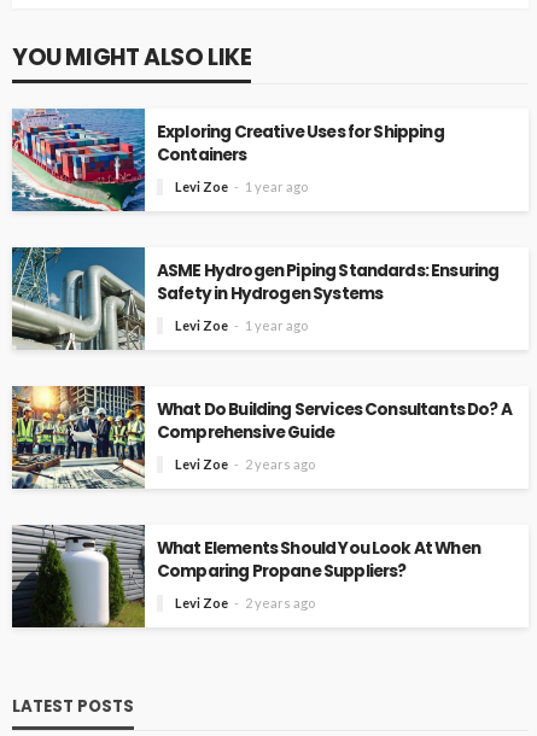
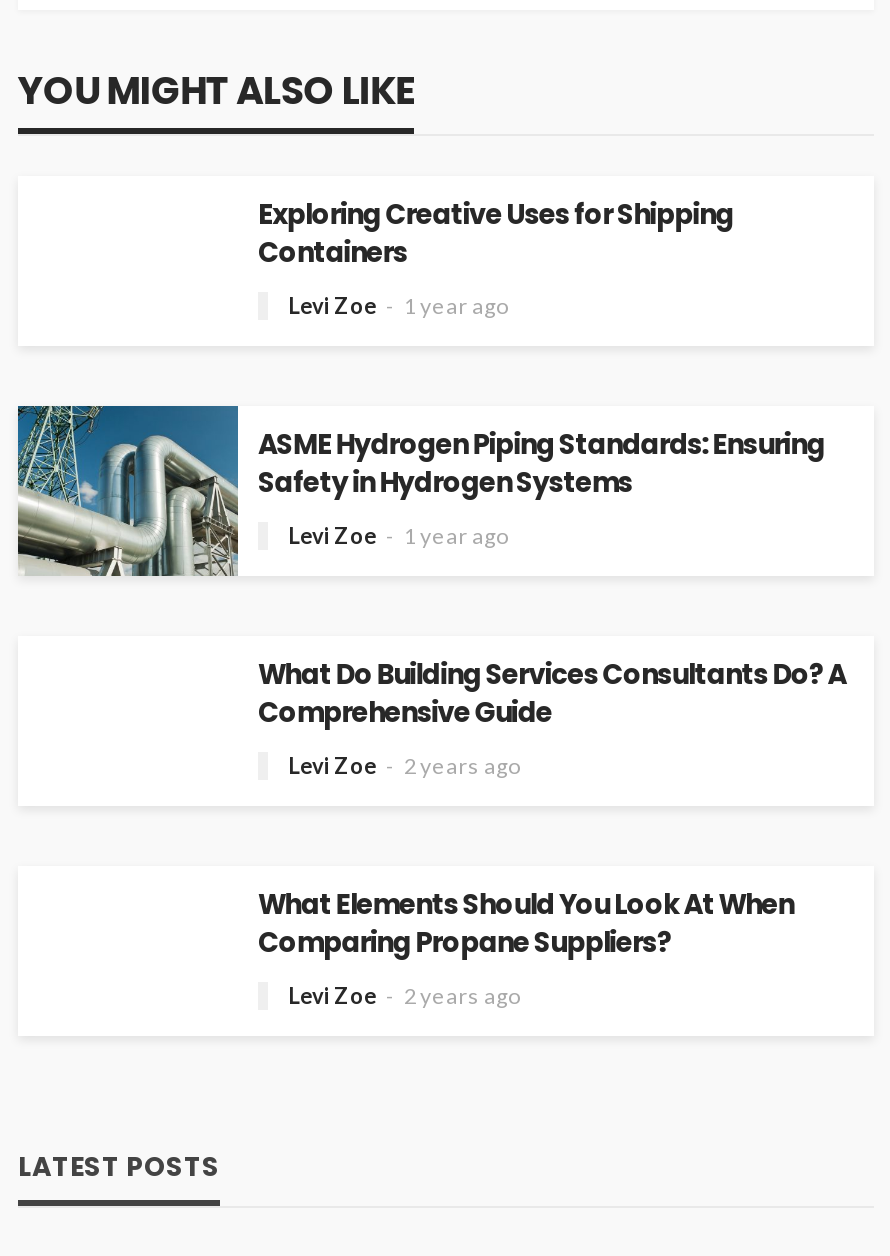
- [image]

- [image]

- [image]
